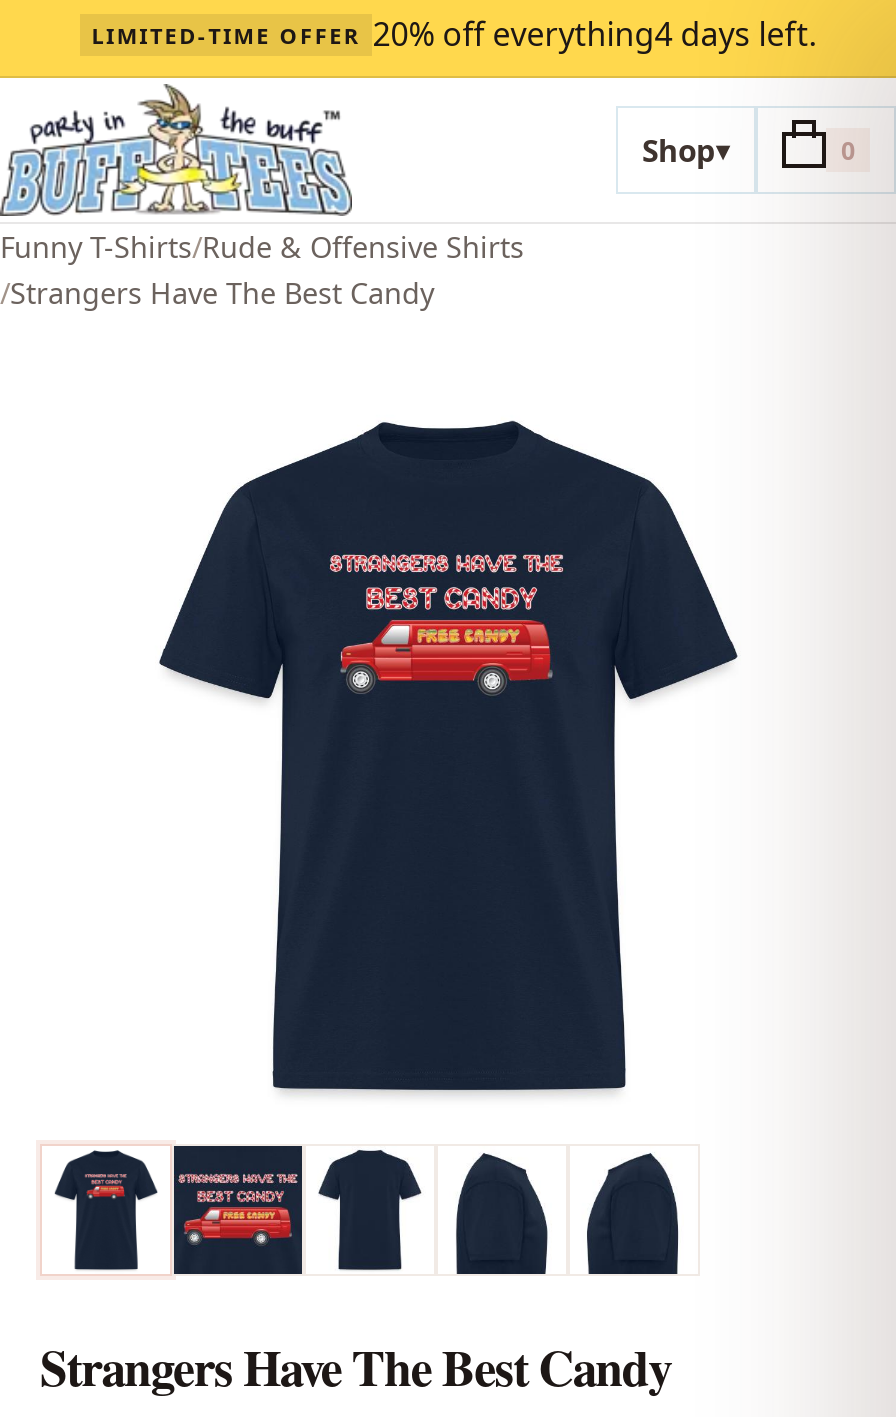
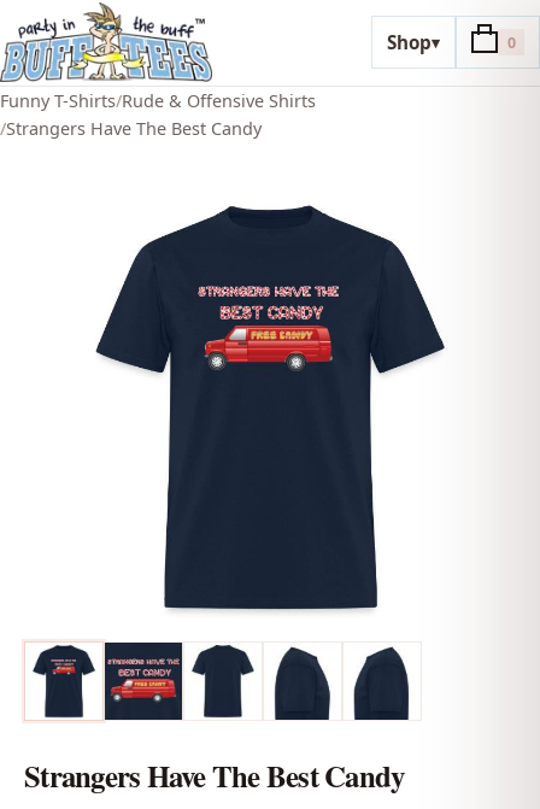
- LIMITED-TIME OFFER 20% off everything4 days left.
